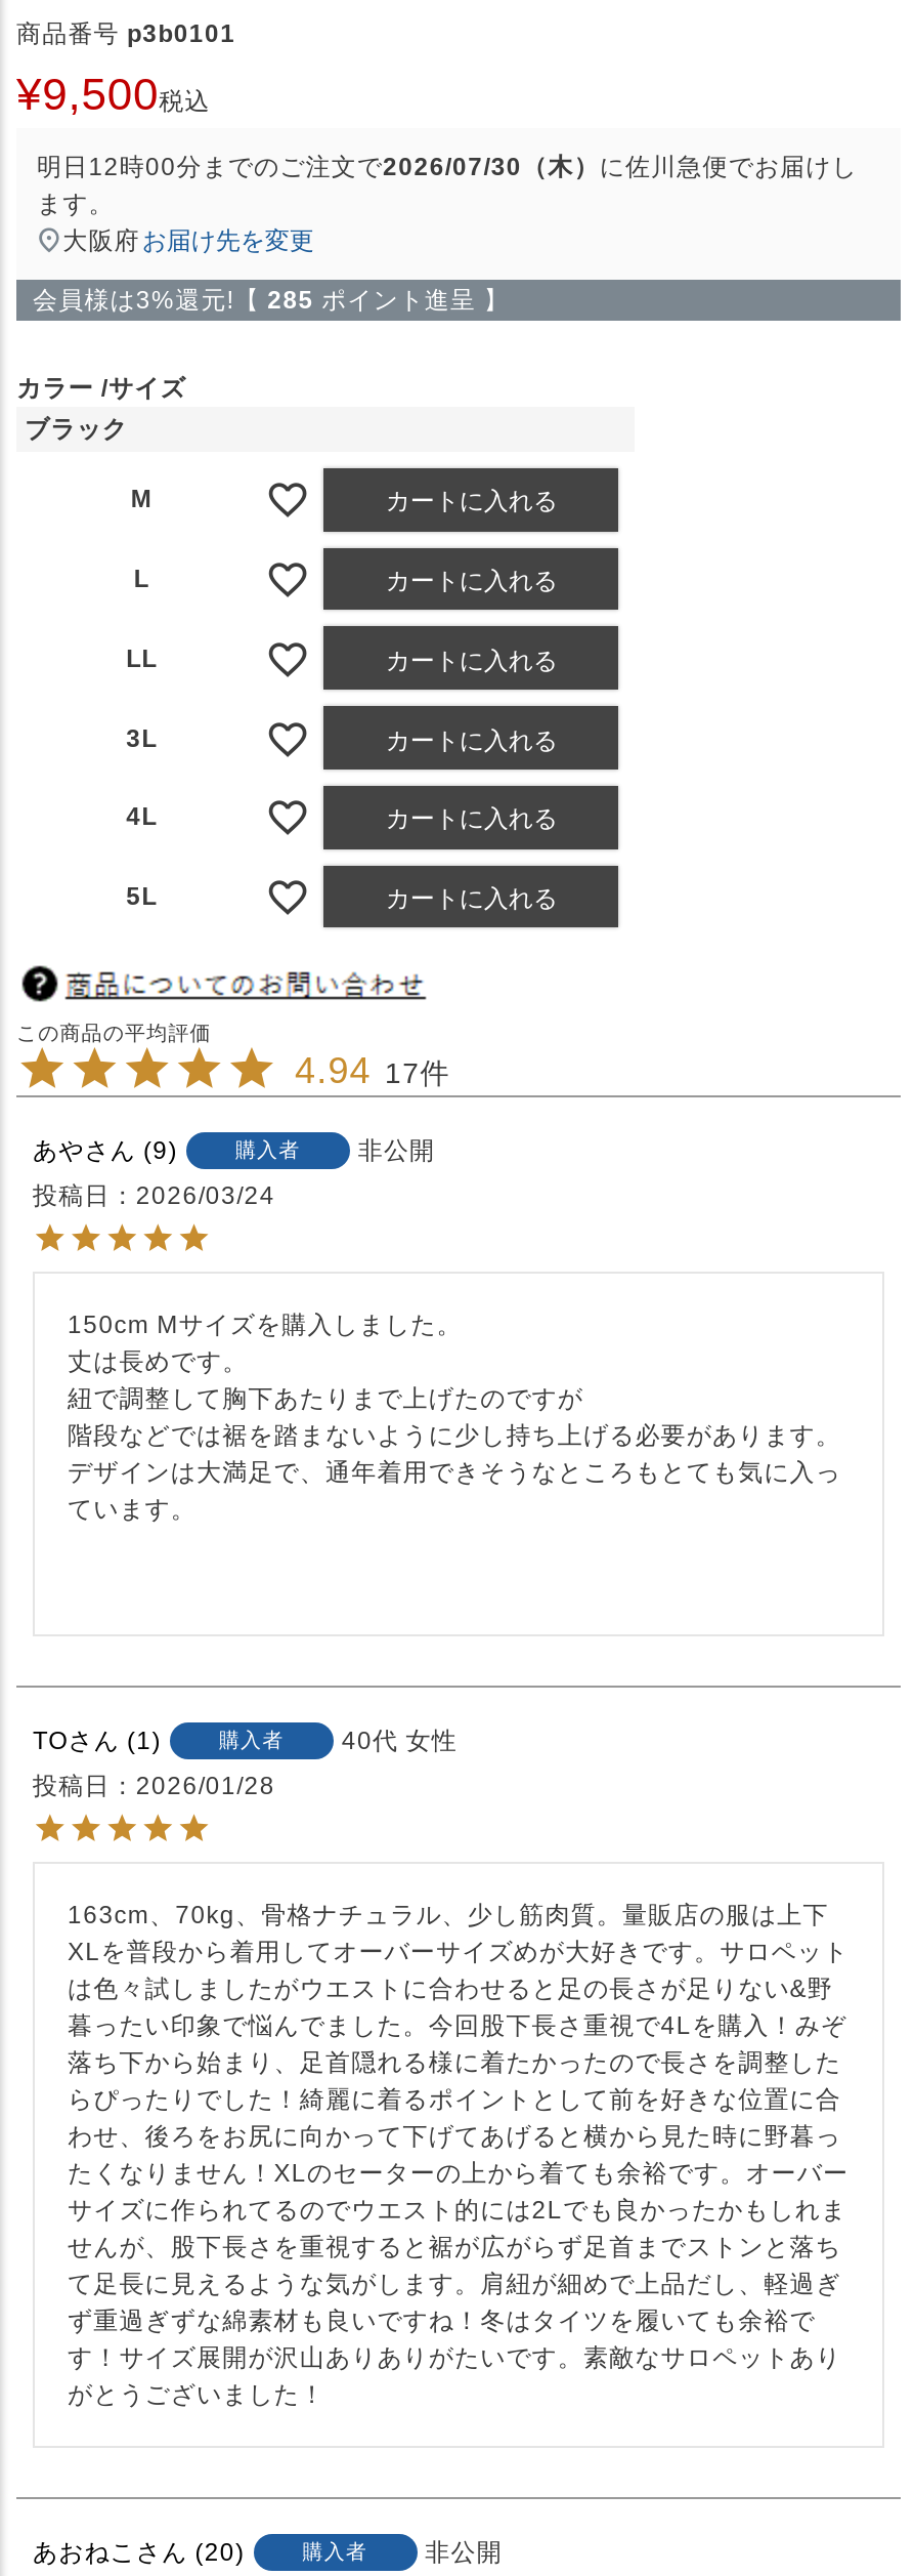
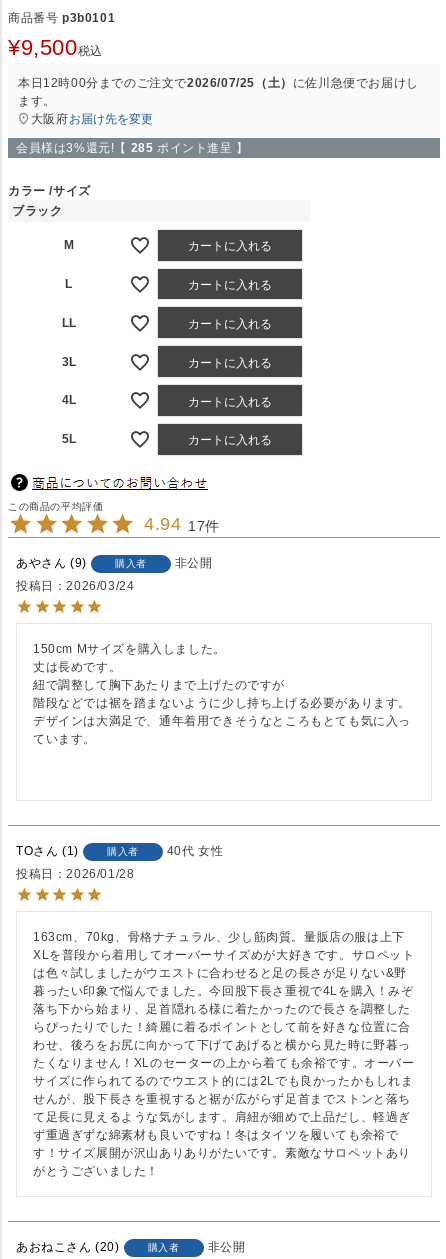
- 明日12時00分までのご注文で2026/07/30（木）に佐川急便でお届けし
+ 本日12時00分までのご注文で2026/07/25（土）に佐川急便でお届けし
